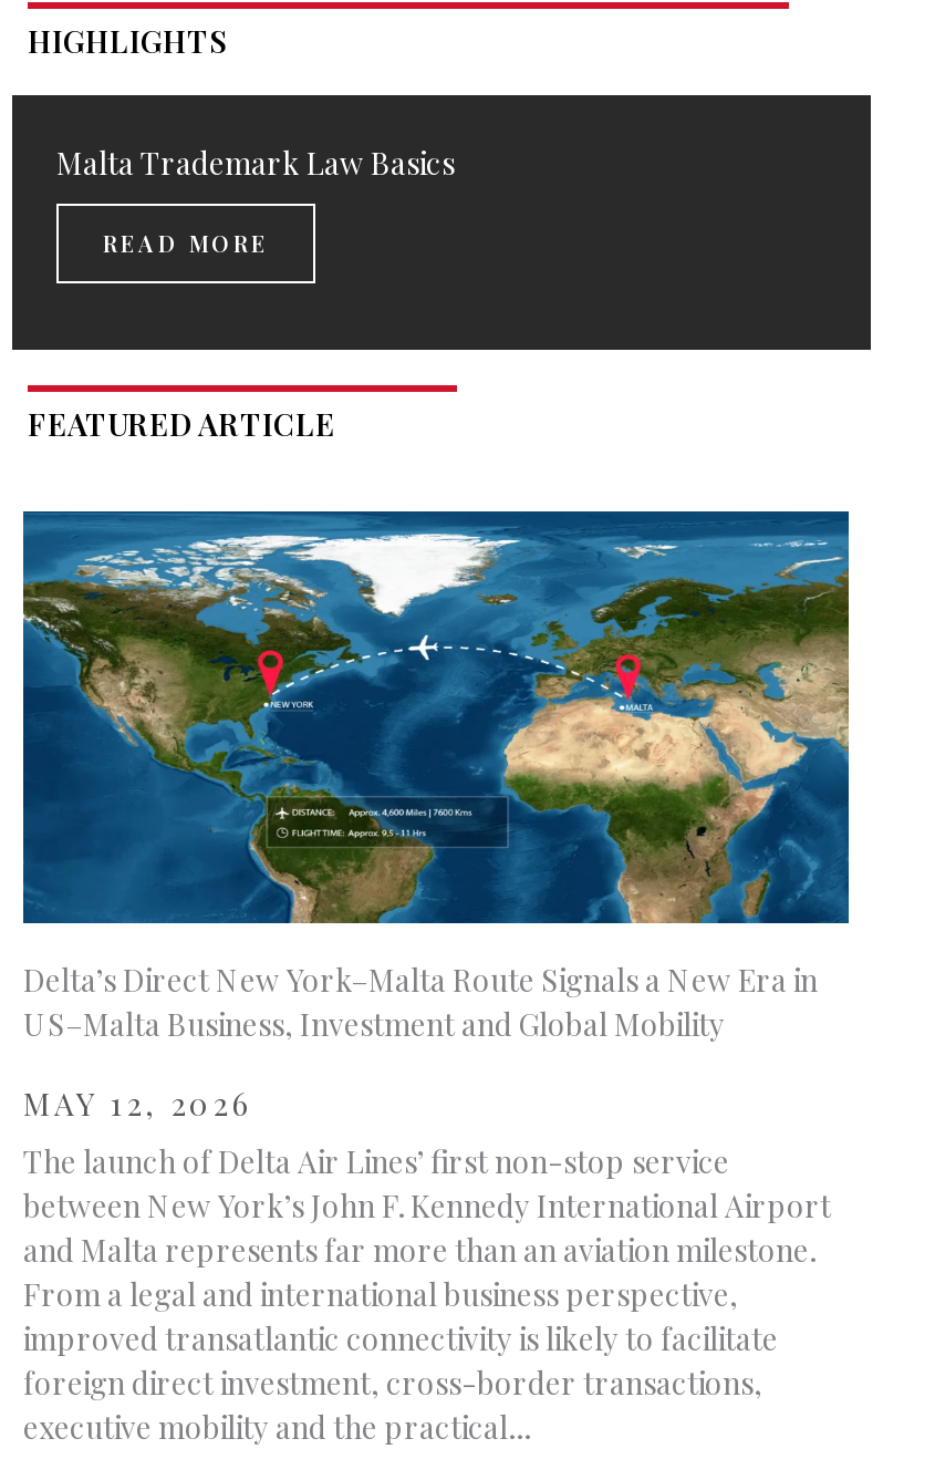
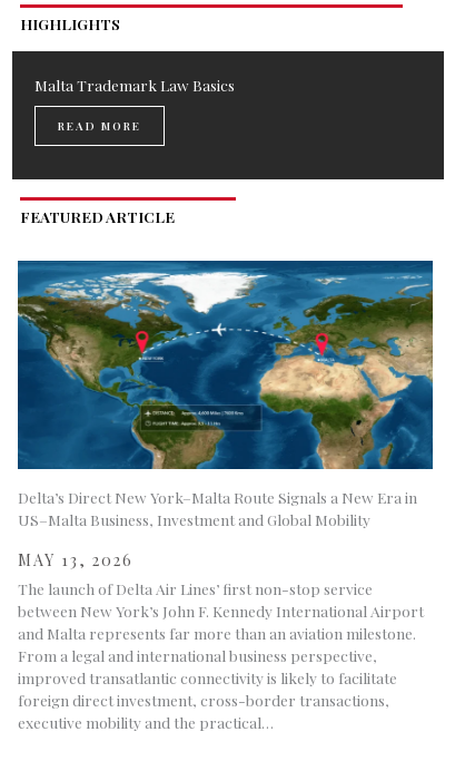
- MAY 12, 2026
+ MAY 13, 2026
